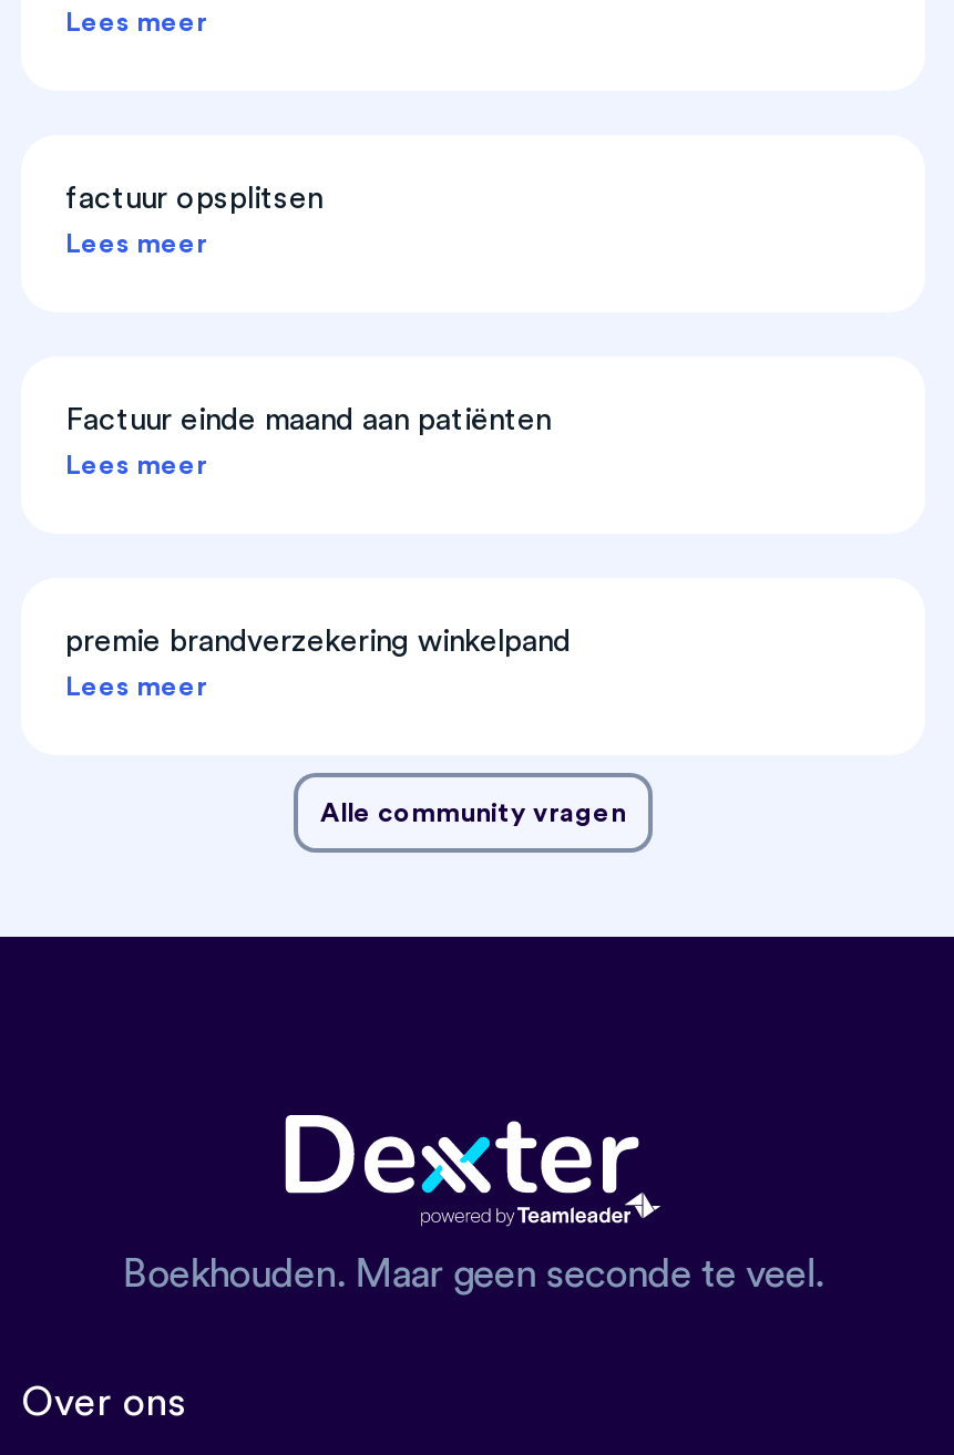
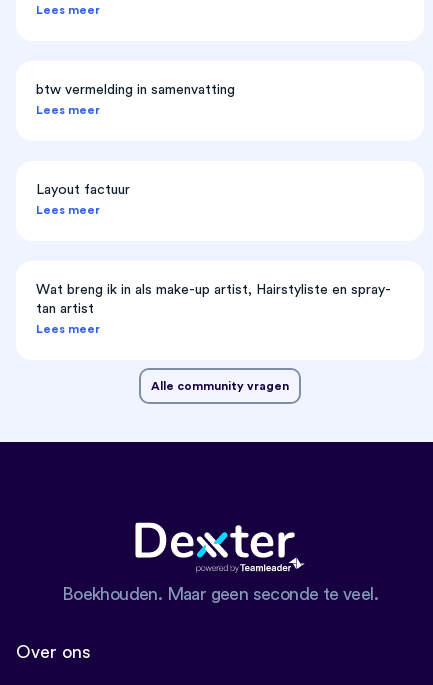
- factuur opsplitsen
+ btw vermelding in samenvatting

- Factuur einde maand aan patiënten
+ Layout factuur

- premie brandverzekering winkelpand
+ Wat breng ik in als make-up artist, Hairstyliste en spray-
+ tan artist
